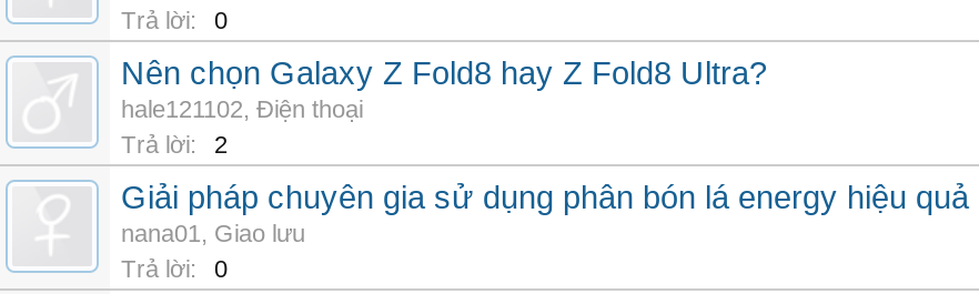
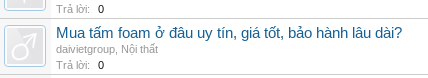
- Nên chọn Galaxy Z Fold8 hay Z Fold8 Ultra?
- hale121102, Điện thoại
- Trả lời:
- 2
- Giải pháp chuyên gia sử dụng phân bón lá energy hiệu quả
- nana01, Giao lưu
+ Mua tấm foam ở đâu uy tín, giá tốt, bảo hành lâu dài?
+ daivietgroup, Nội thất
